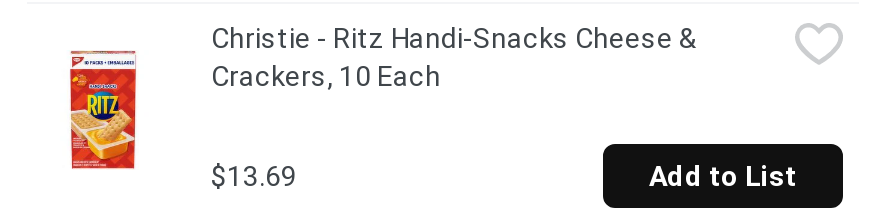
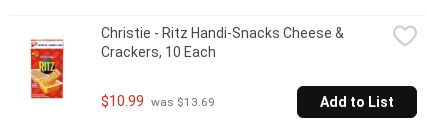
- $13.69
+ $10.99 was $13.69
